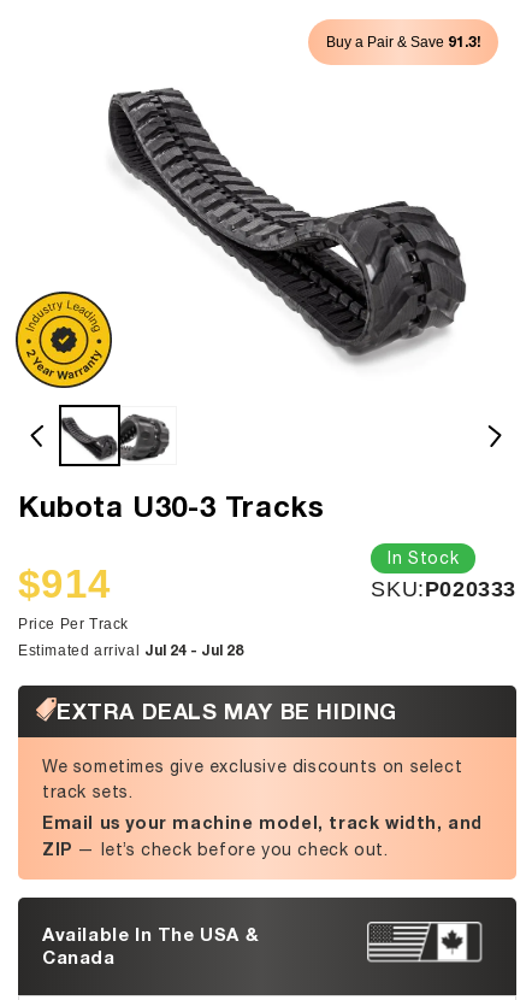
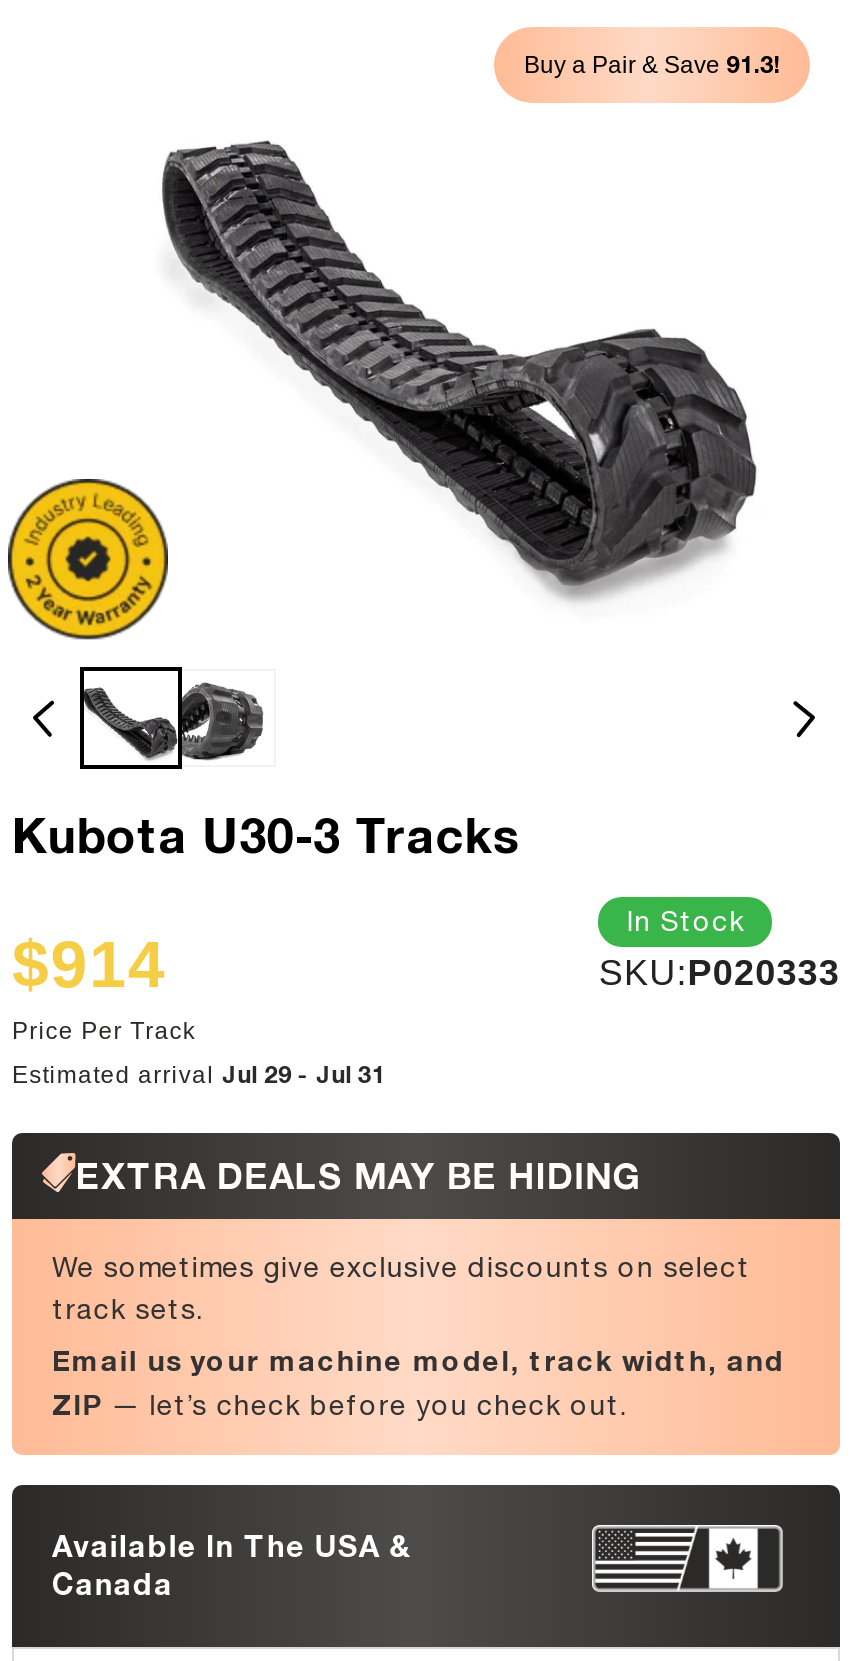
- Estimated arrival Jul 24 - Jul 28
+ Estimated arrival Jul 29 - Jul 31
